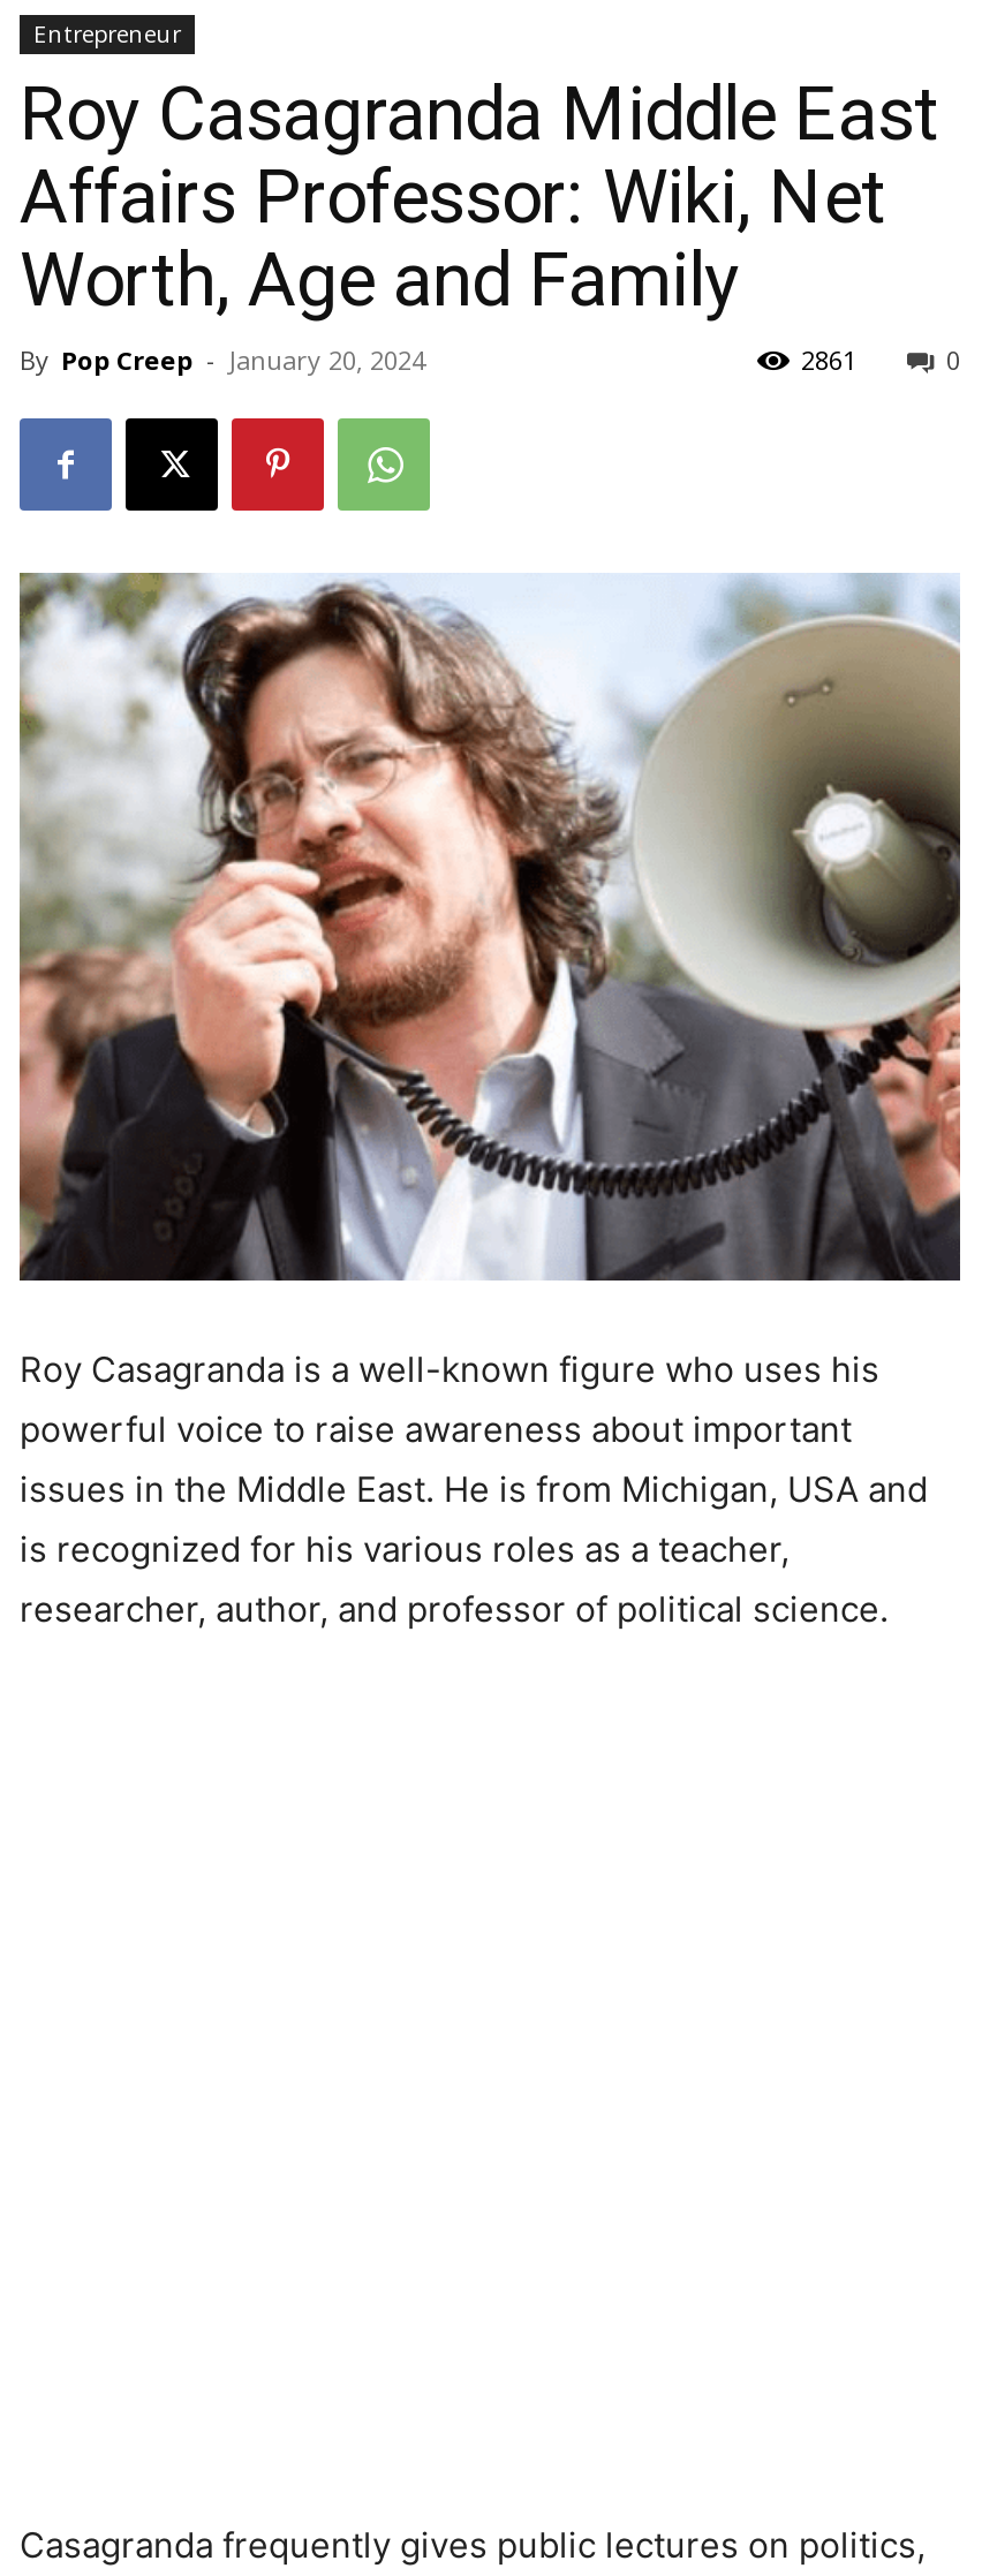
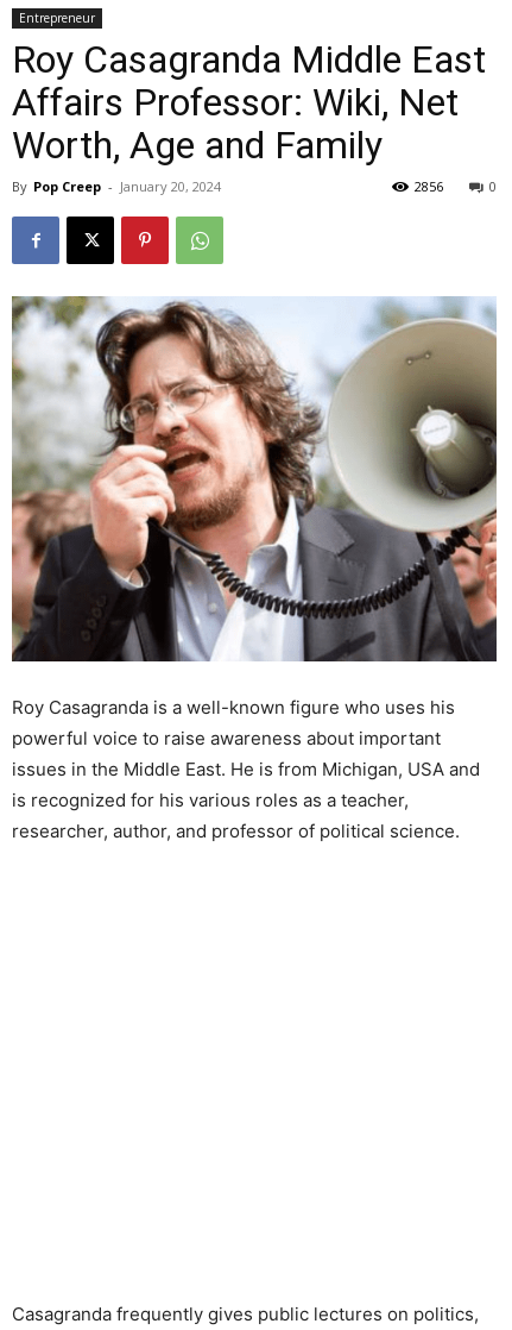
- 2861
+ 2856
